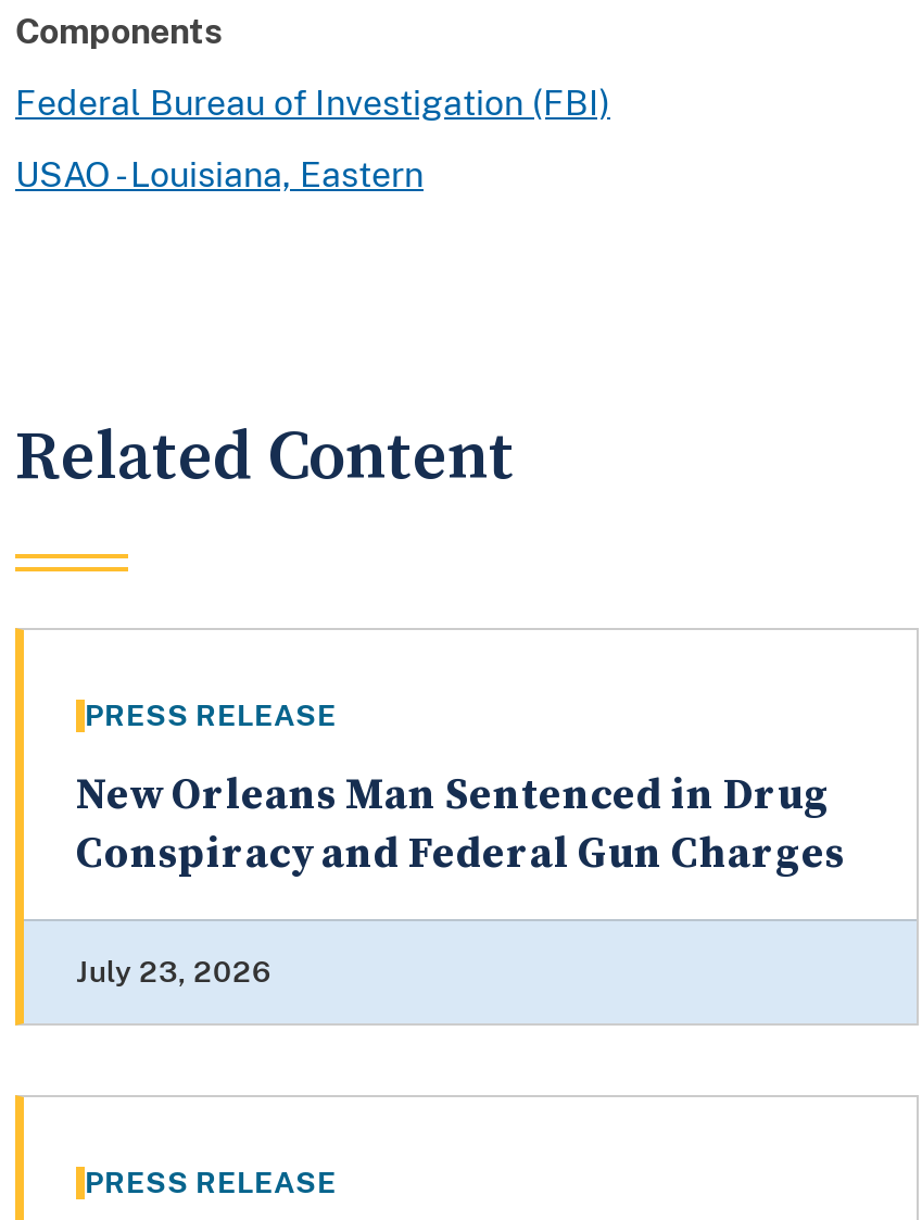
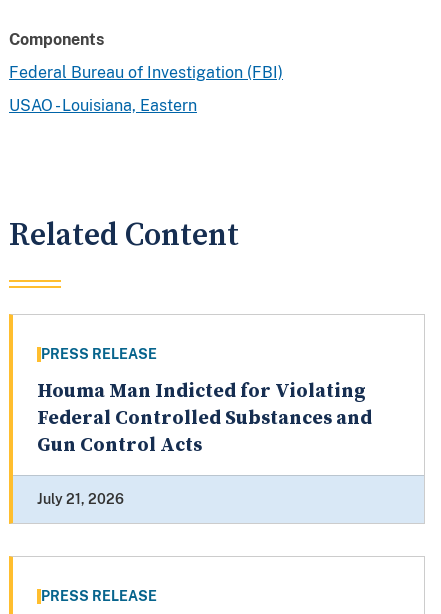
- New Orleans Man Sentenced in Drug
- Conspiracy and Federal Gun Charges
+ Houma Man Indicted for Violating
+ Federal Controlled Substances and
+ Gun Control Acts

- July 23, 2026
+ July 21, 2026
